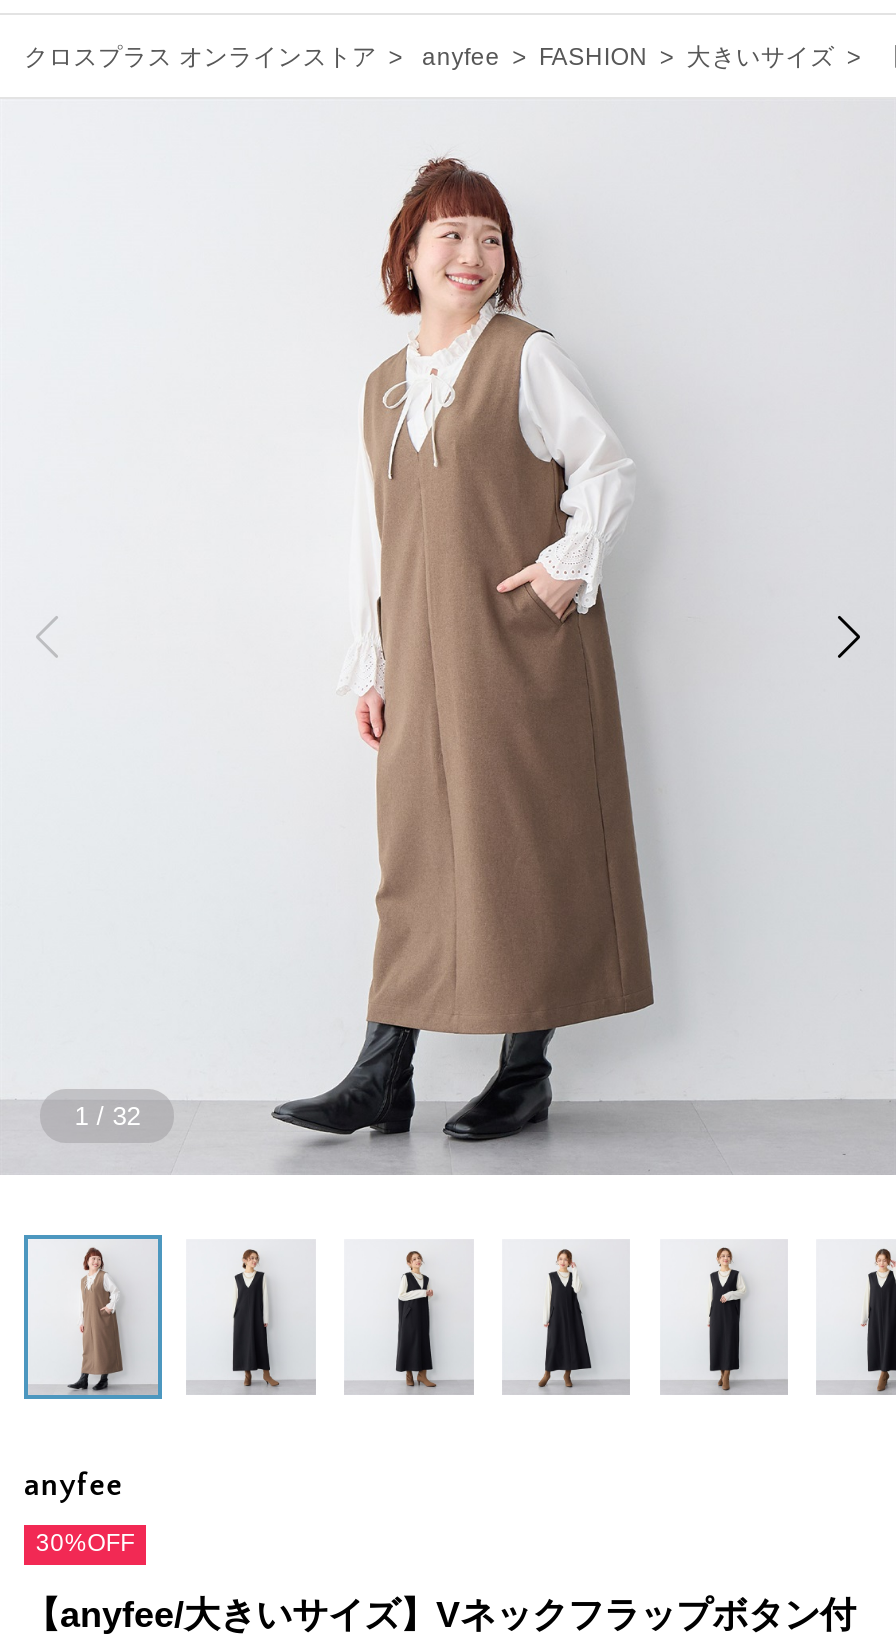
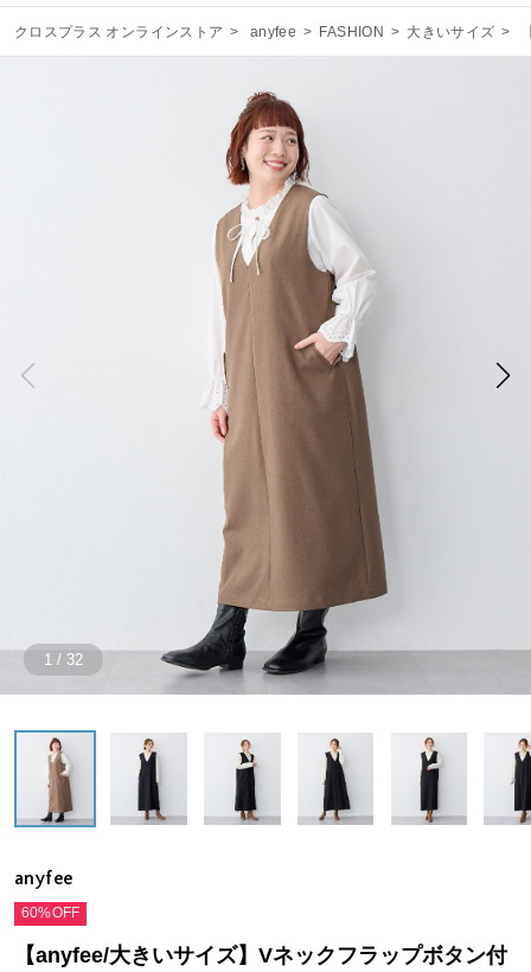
- 30%OFF
+ 60%OFF
